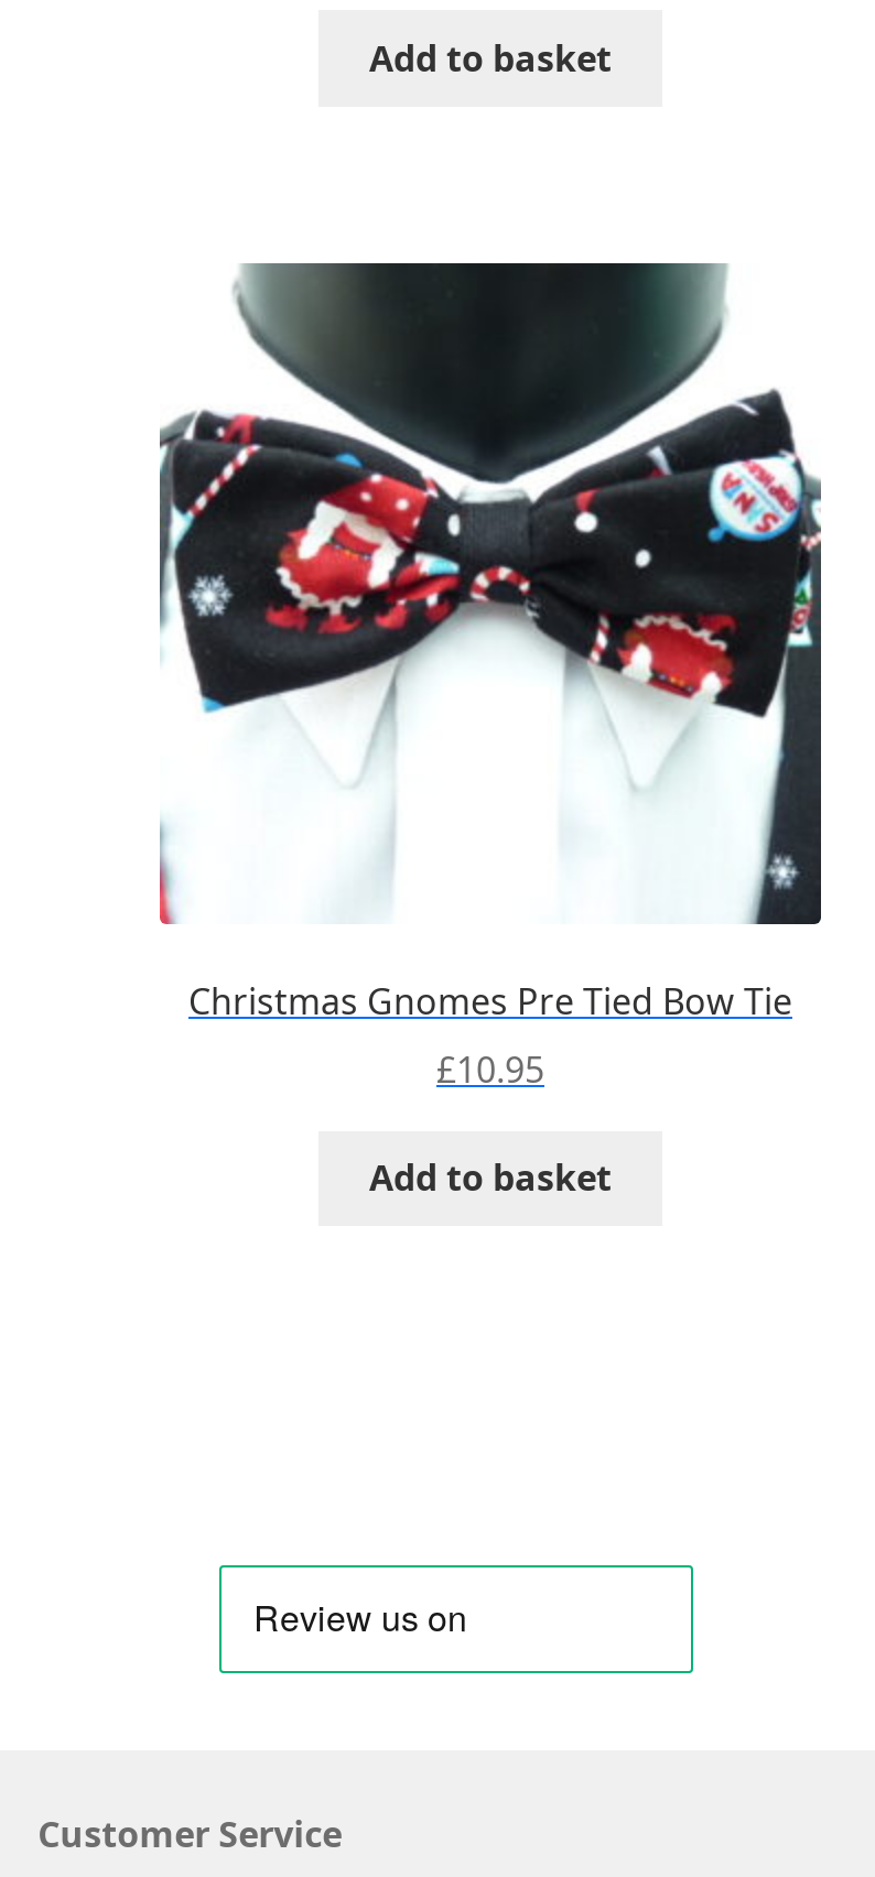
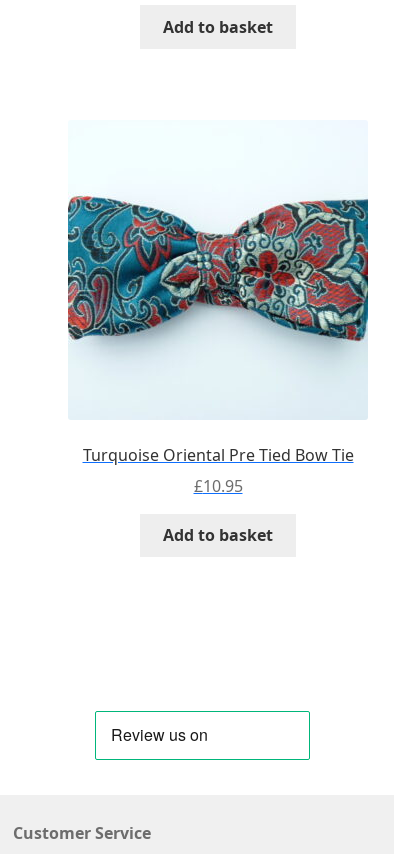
- [image]
- Christmas Gnomes Pre Tied Bow Tie
+ [image]
+ Turquoise Oriental Pre Tied Bow Tie
